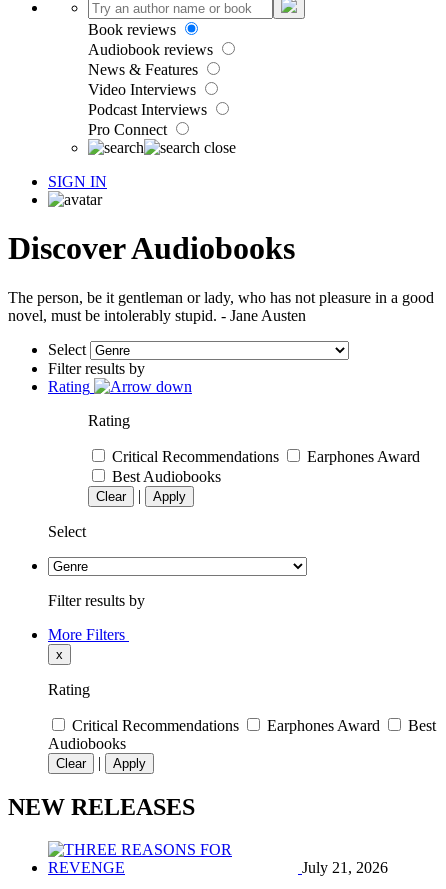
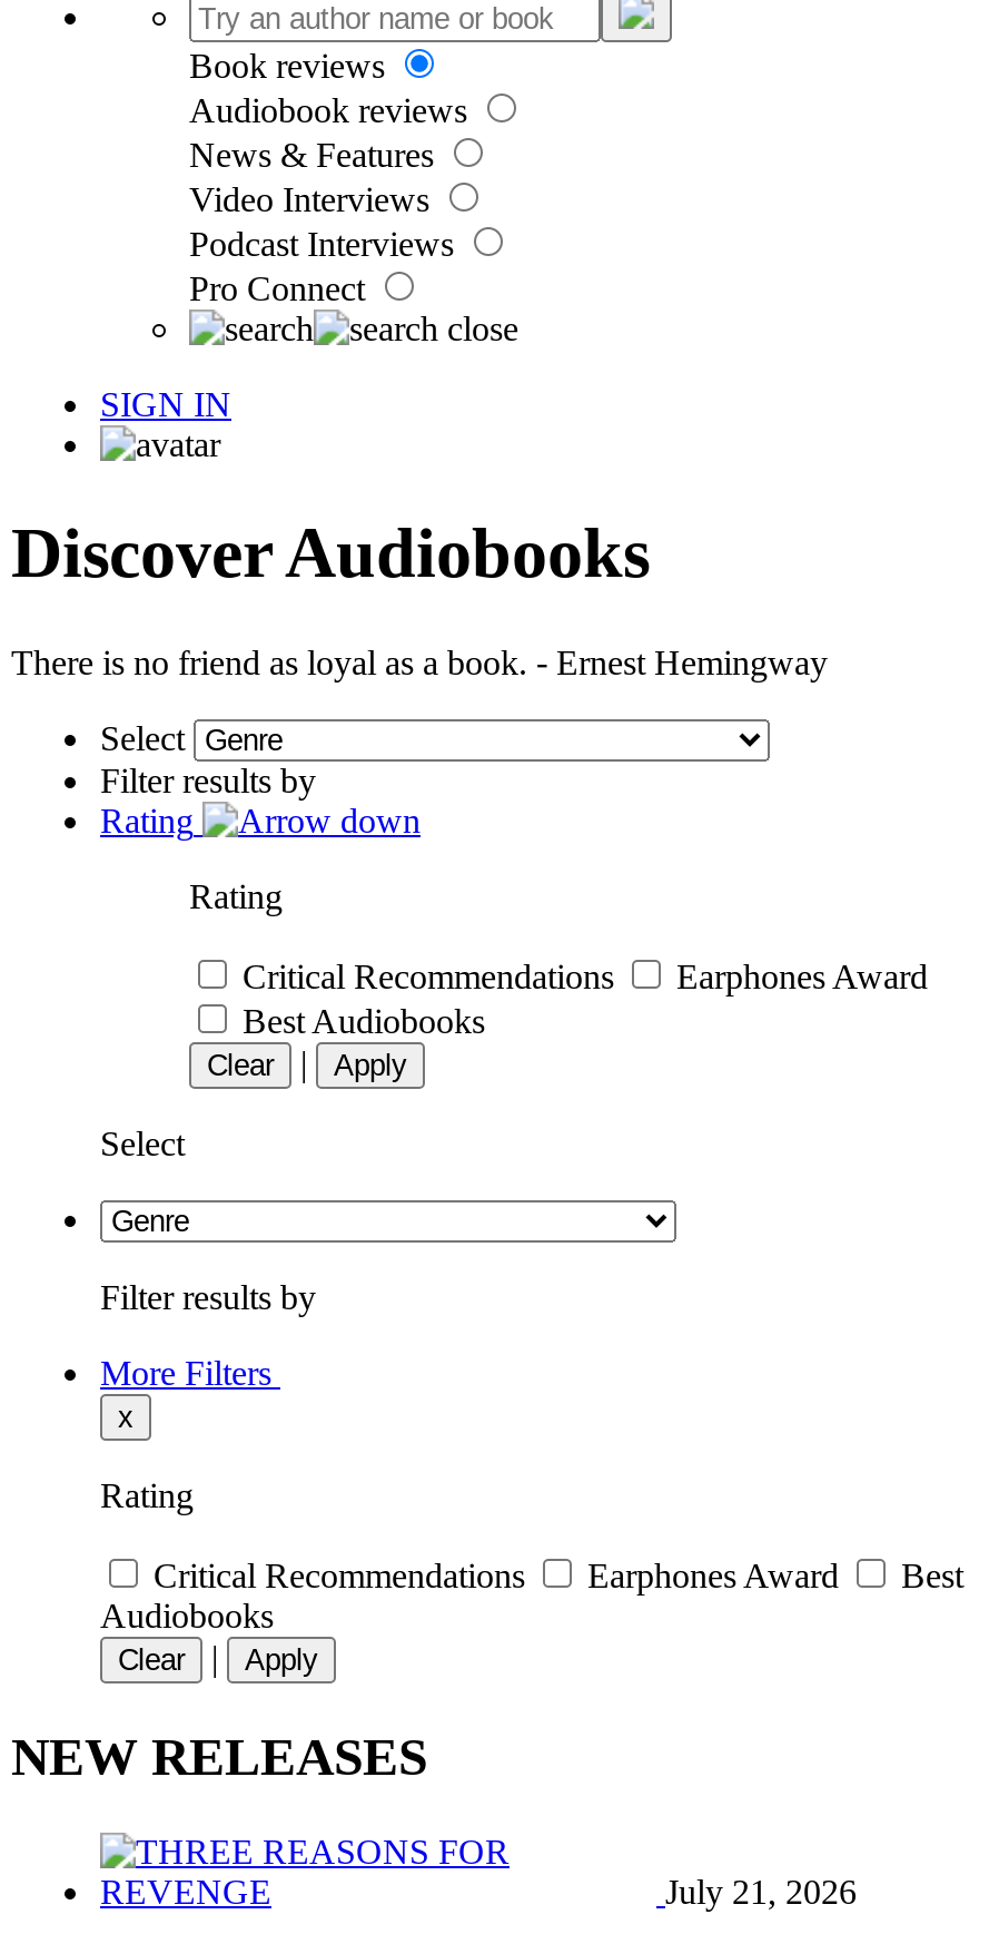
- The person, be it gentleman or lady, who has not pleasure in a good
- novel, must be intolerably stupid. - Jane Austen
+ There is no friend as loyal as a book. - Ernest Hemingway
